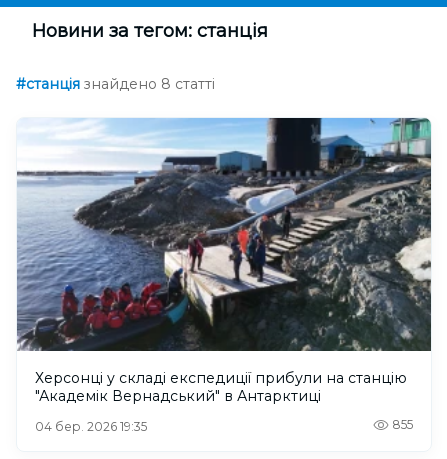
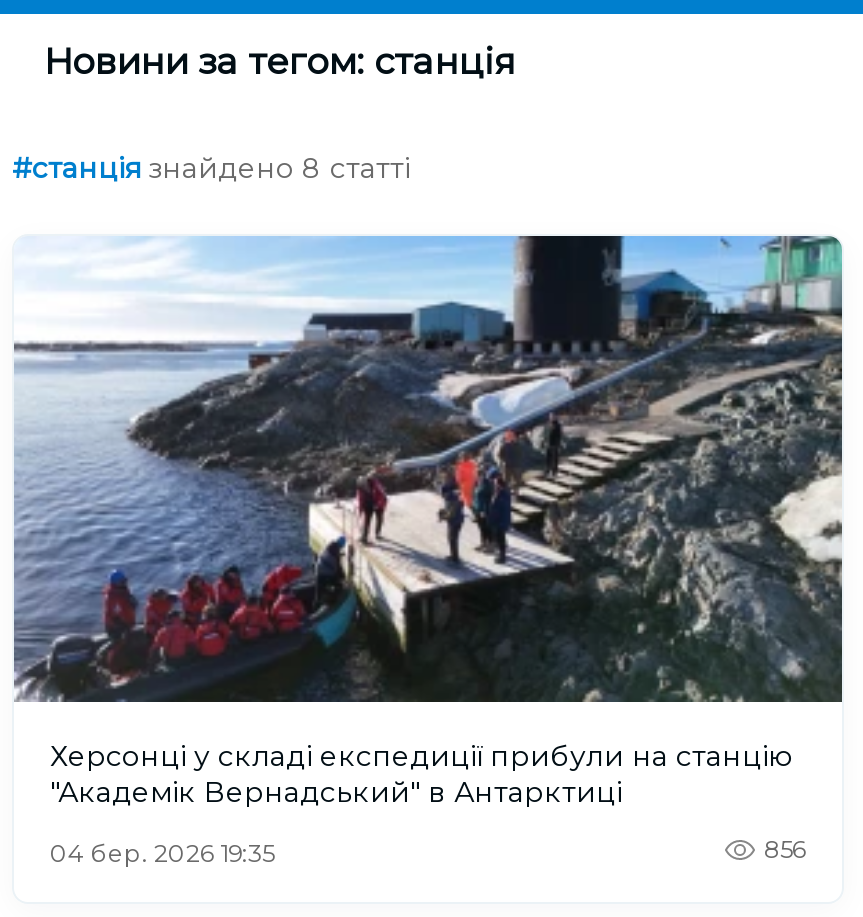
- 855
+ 856
